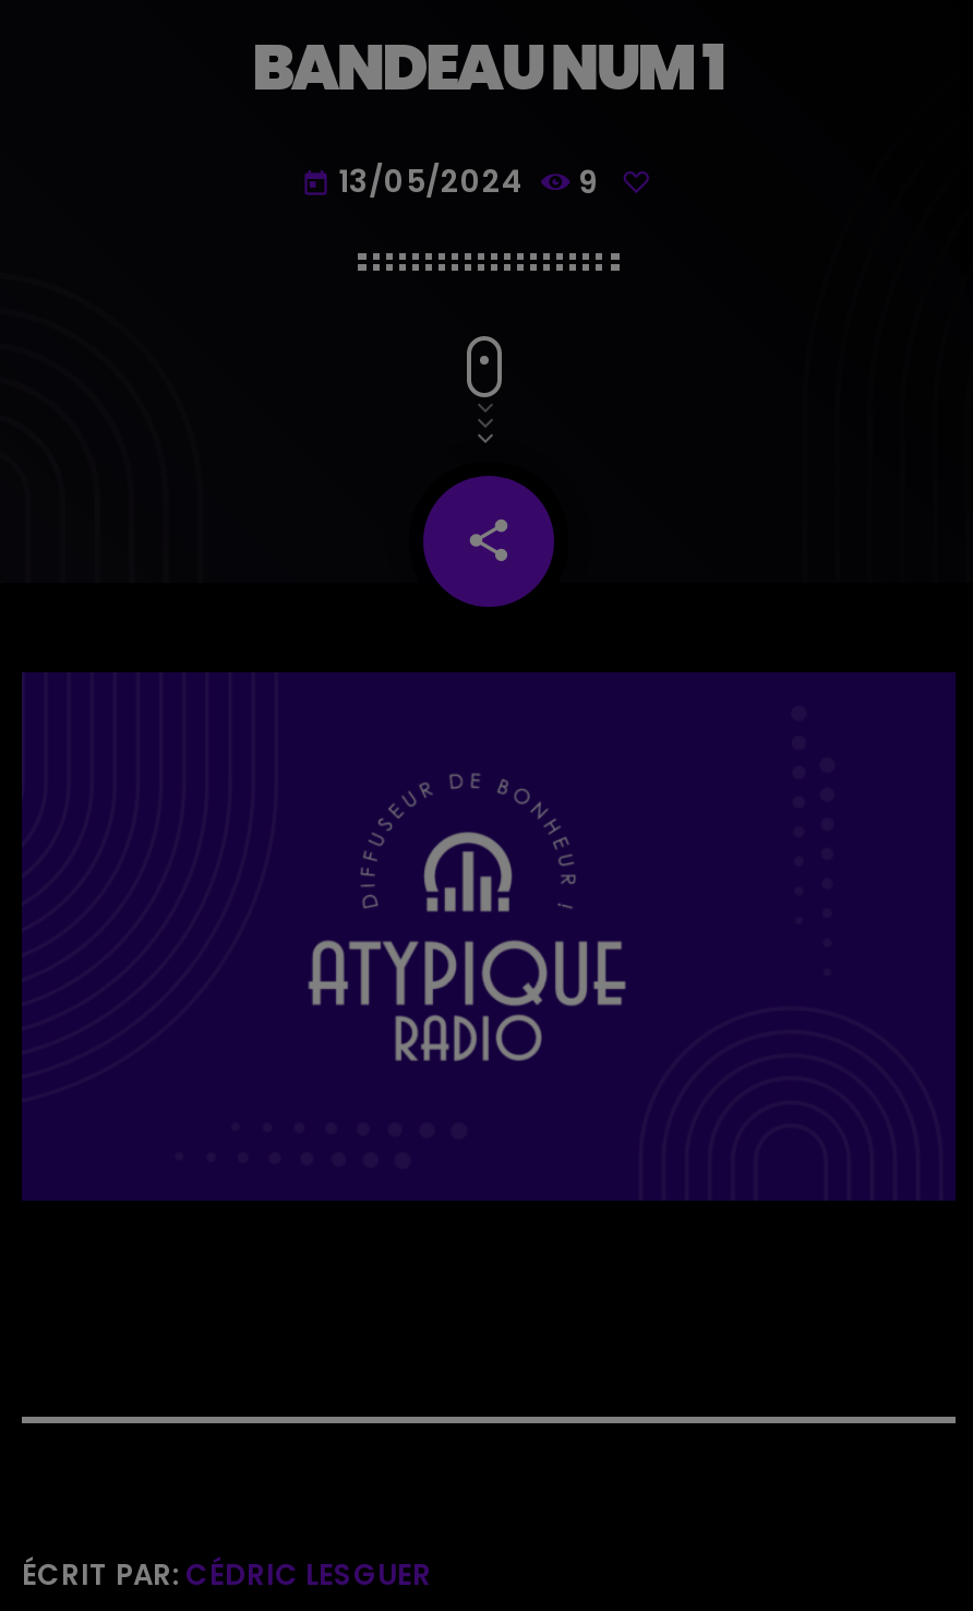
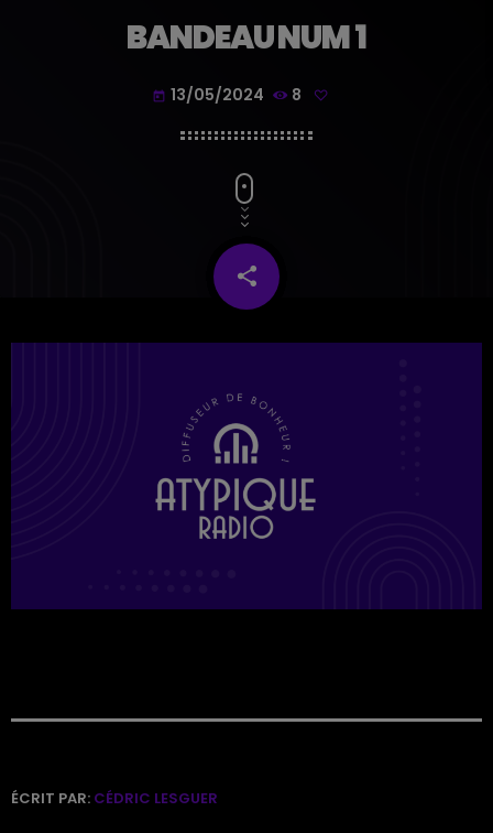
- 9
+ 8
